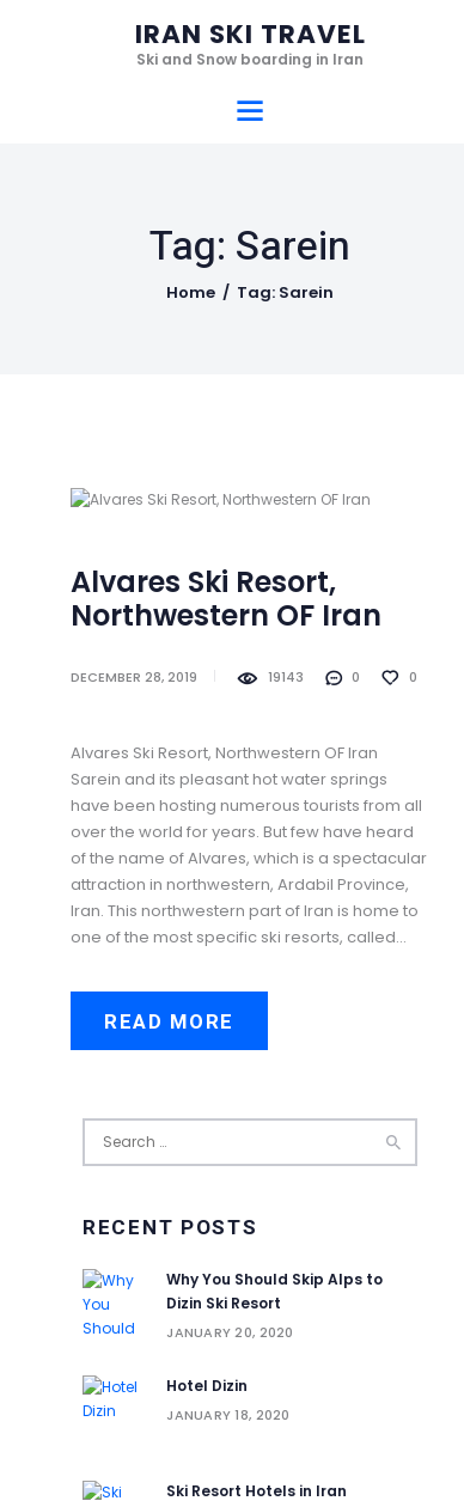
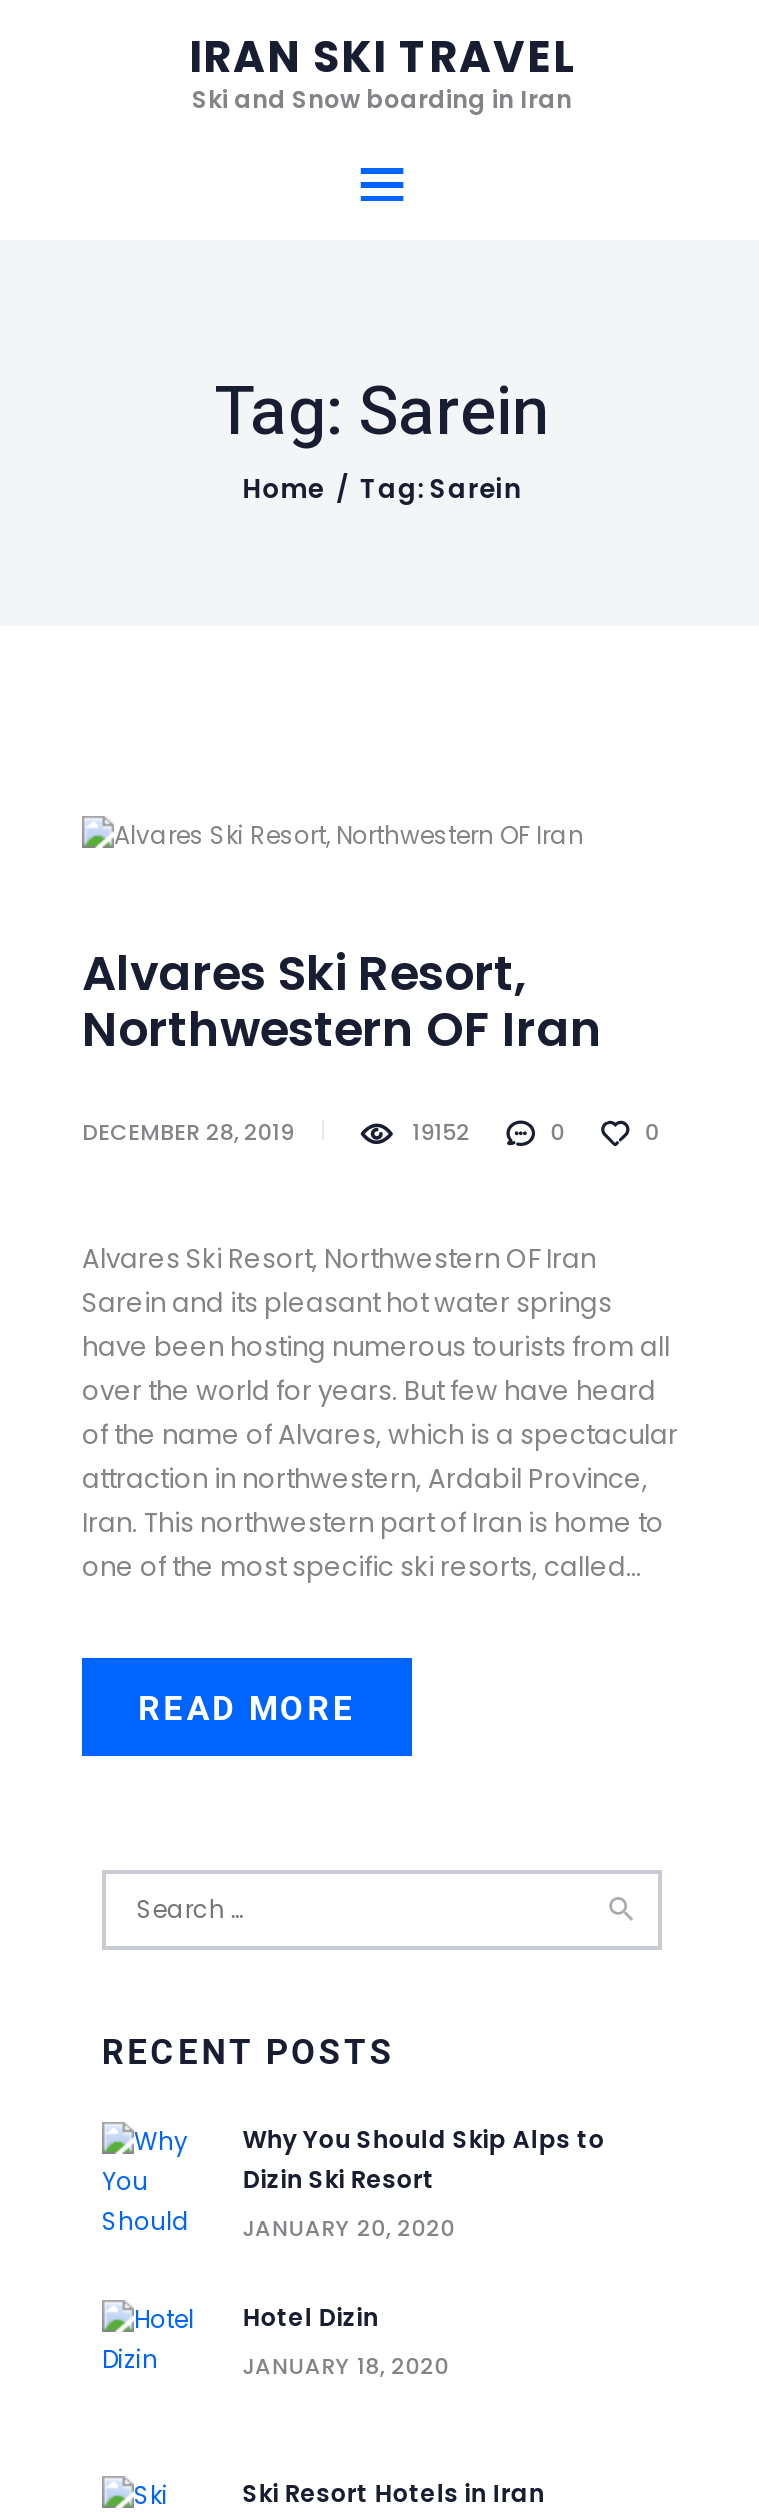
- 19143
+ 19152
